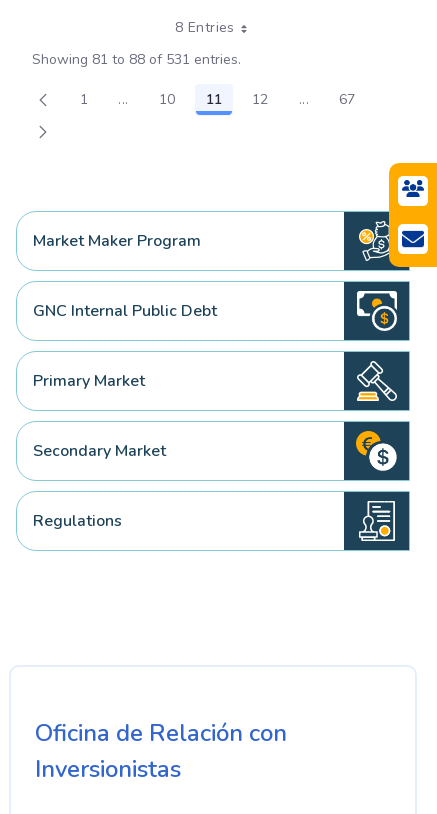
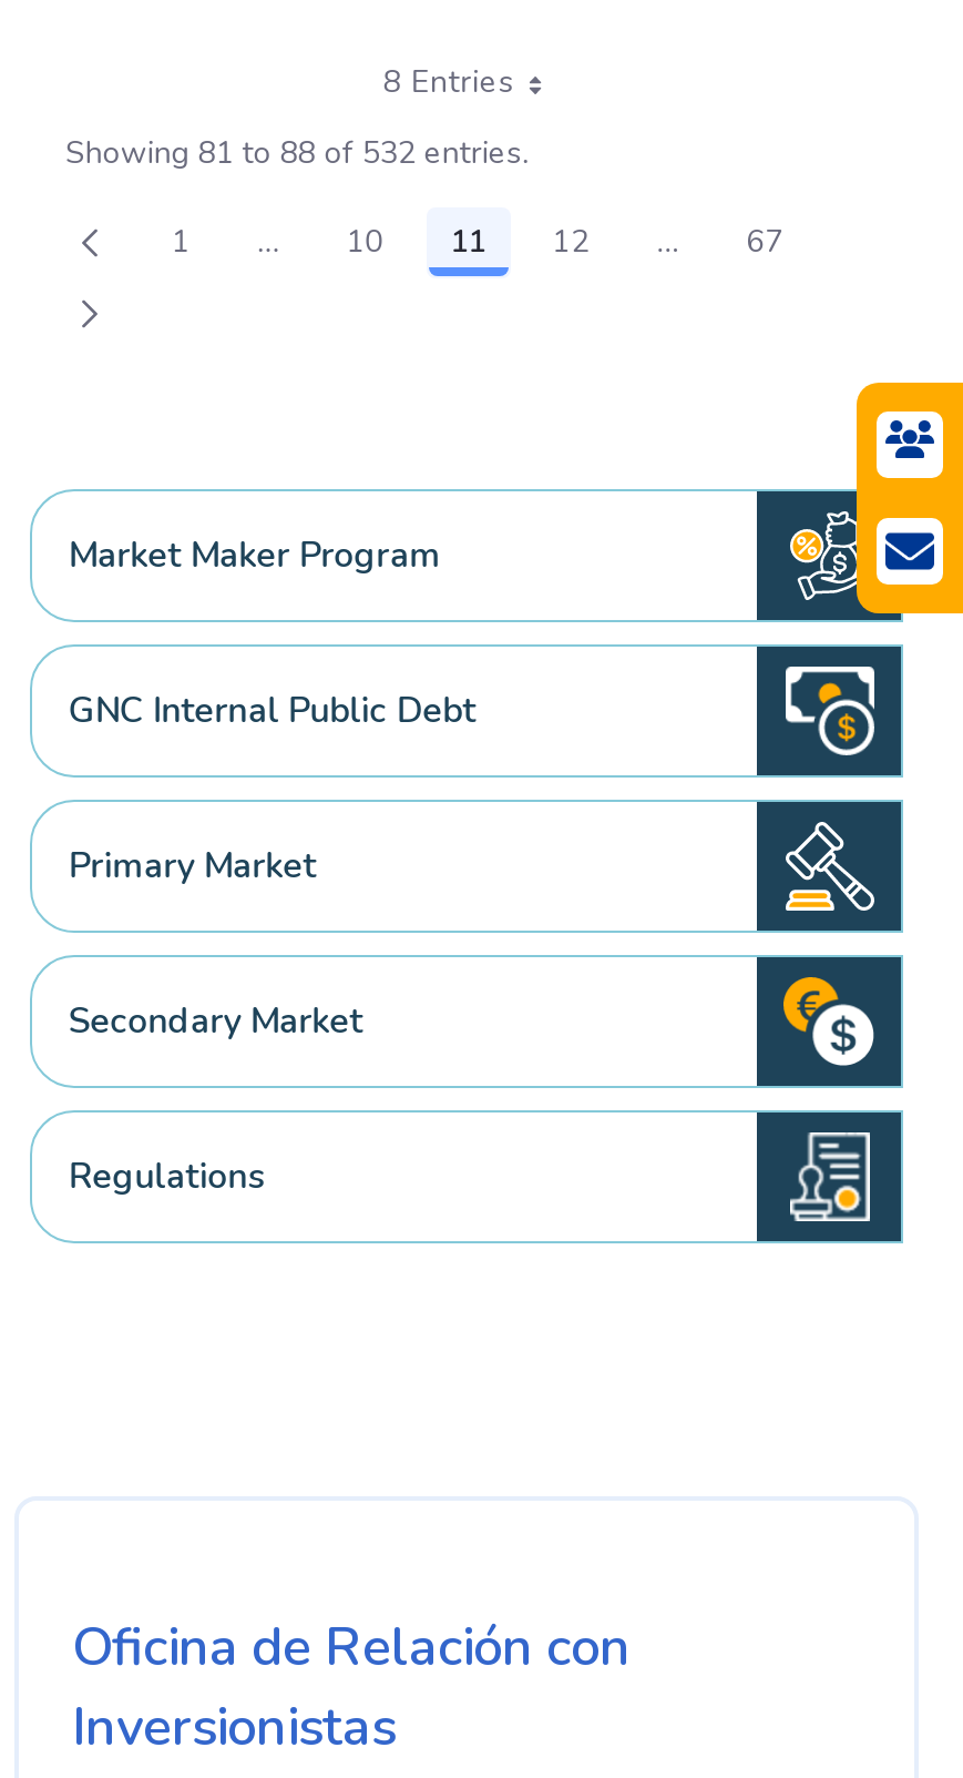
- Showing 81 to 88 of 531 entries.
+ Showing 81 to 88 of 532 entries.
